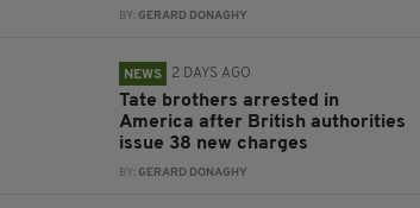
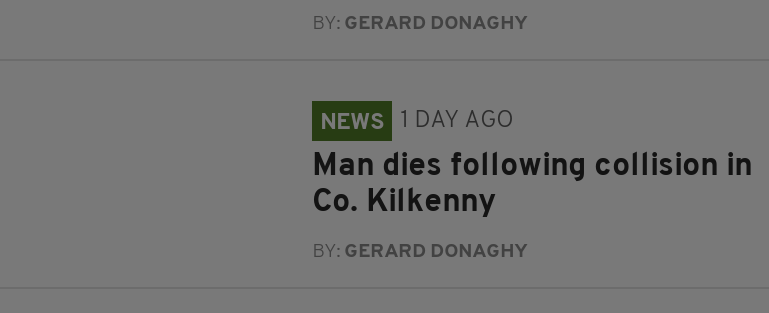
- NEWS 2 DAYS AGO
+ NEWS 1 DAY AGO

- Tate brothers arrested in
- America after British authorities
- issue 38 new charges
+ Man dies following collision in
+ Co. Kilkenny
